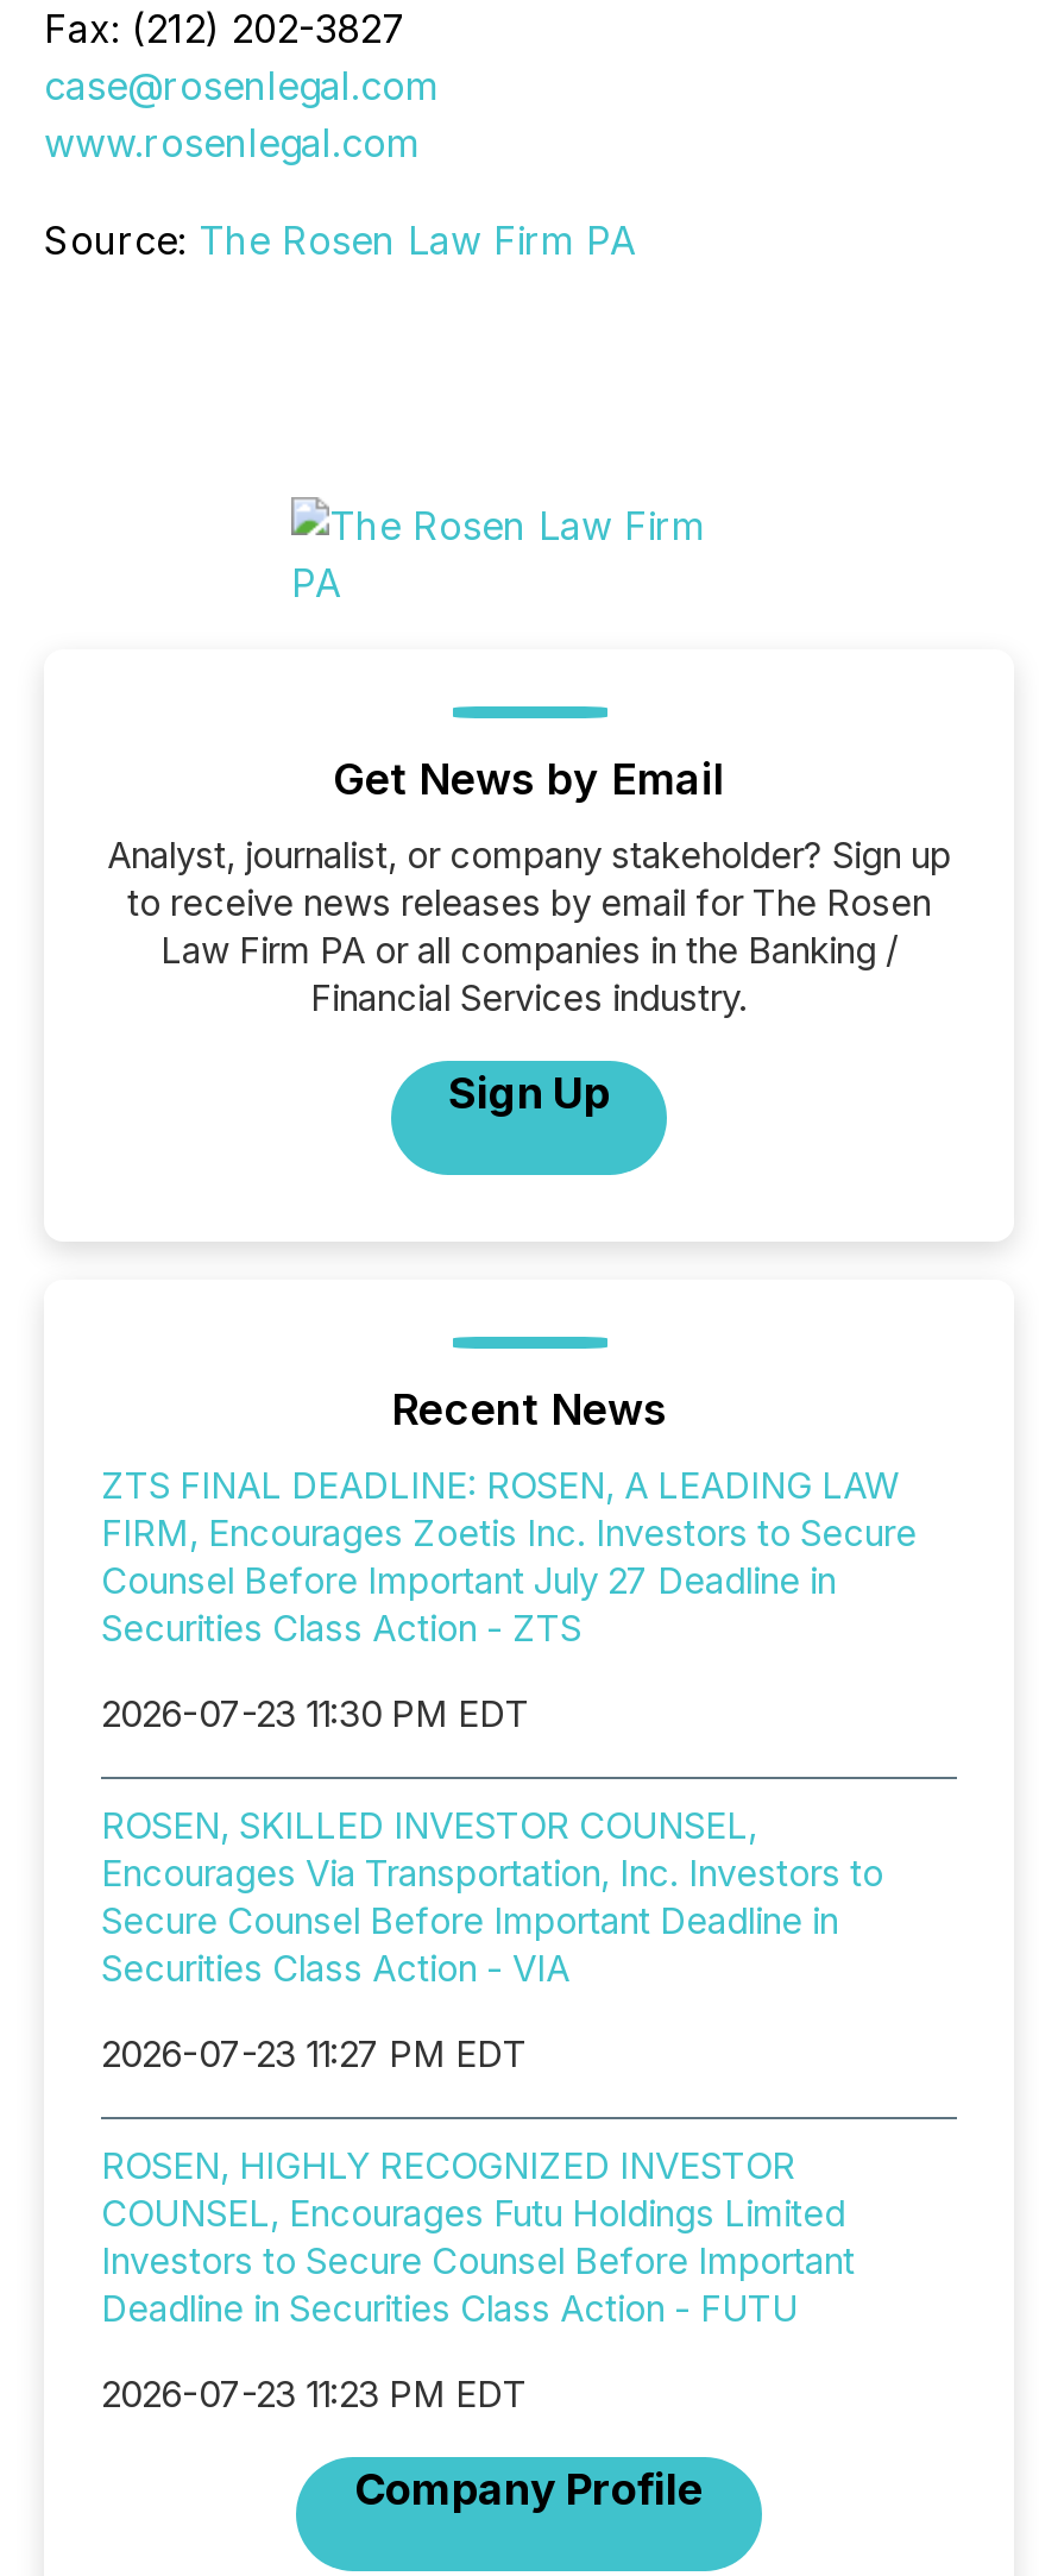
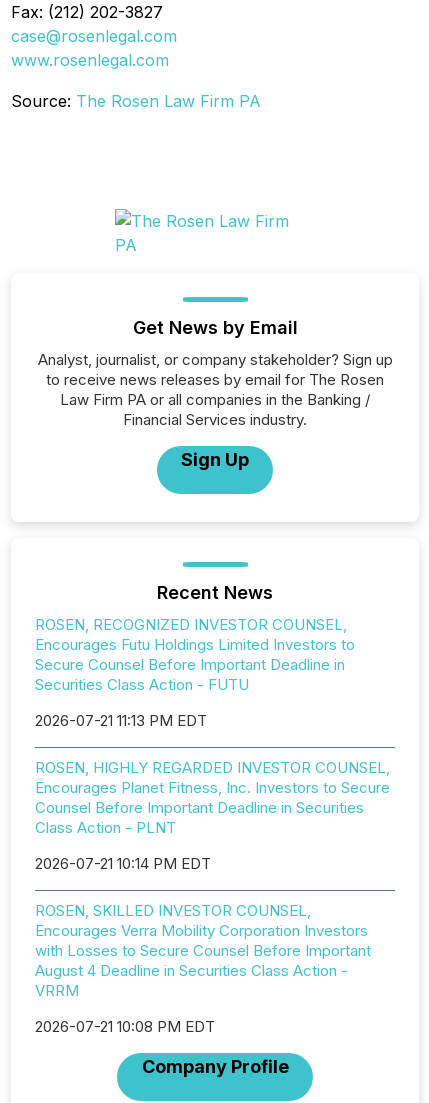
- ZTS FINAL DEADLINE: ROSEN, A LEADING LAW
- FIRM, Encourages Zoetis Inc. Investors to Secure
- Counsel Before Important July 27 Deadline in
- Securities Class Action - ZTS
- 2026-07-23 11:30 PM EDT
- Encourages Via Transportation, Inc. Investors to
+ ROSEN, RECOGNIZED INVESTOR COUNSEL,
+ Encourages Futu Holdings Limited Investors to

moved down: ROSEN, SKILLED INVESTOR COUNSEL,

moved up: Secure Counsel Before Important Deadline in

- Securities Class Action - VIA
- 2026-07-23 11:27 PM EDT
- ROSEN, HIGHLY RECOGNIZED INVESTOR
- COUNSEL, Encourages Futu Holdings Limited
- Investors to Secure Counsel Before Important
- Deadline in Securities Class Action - FUTU
- 2026-07-23 11:23 PM EDT
+ Securities Class Action - FUTU
+ 2026-07-21 11:13 PM EDT
+ ROSEN, HIGHLY REGARDED INVESTOR COUNSEL,
+ Encourages Planet Fitness, Inc. Investors to Secure
+ Counsel Before Important Deadline in Securities
+ Class Action - PLNT
+ 2026-07-21 10:14 PM EDT
+ Encourages Verra Mobility Corporation Investors
+ with Losses to Secure Counsel Before Important
+ August 4 Deadline in Securities Class Action -
+ VRRM
+ 2026-07-21 10:08 PM EDT
